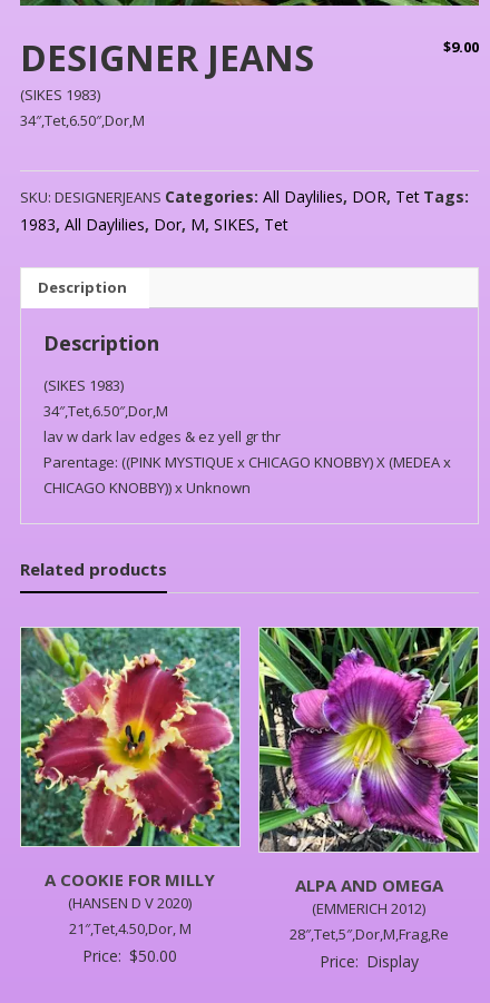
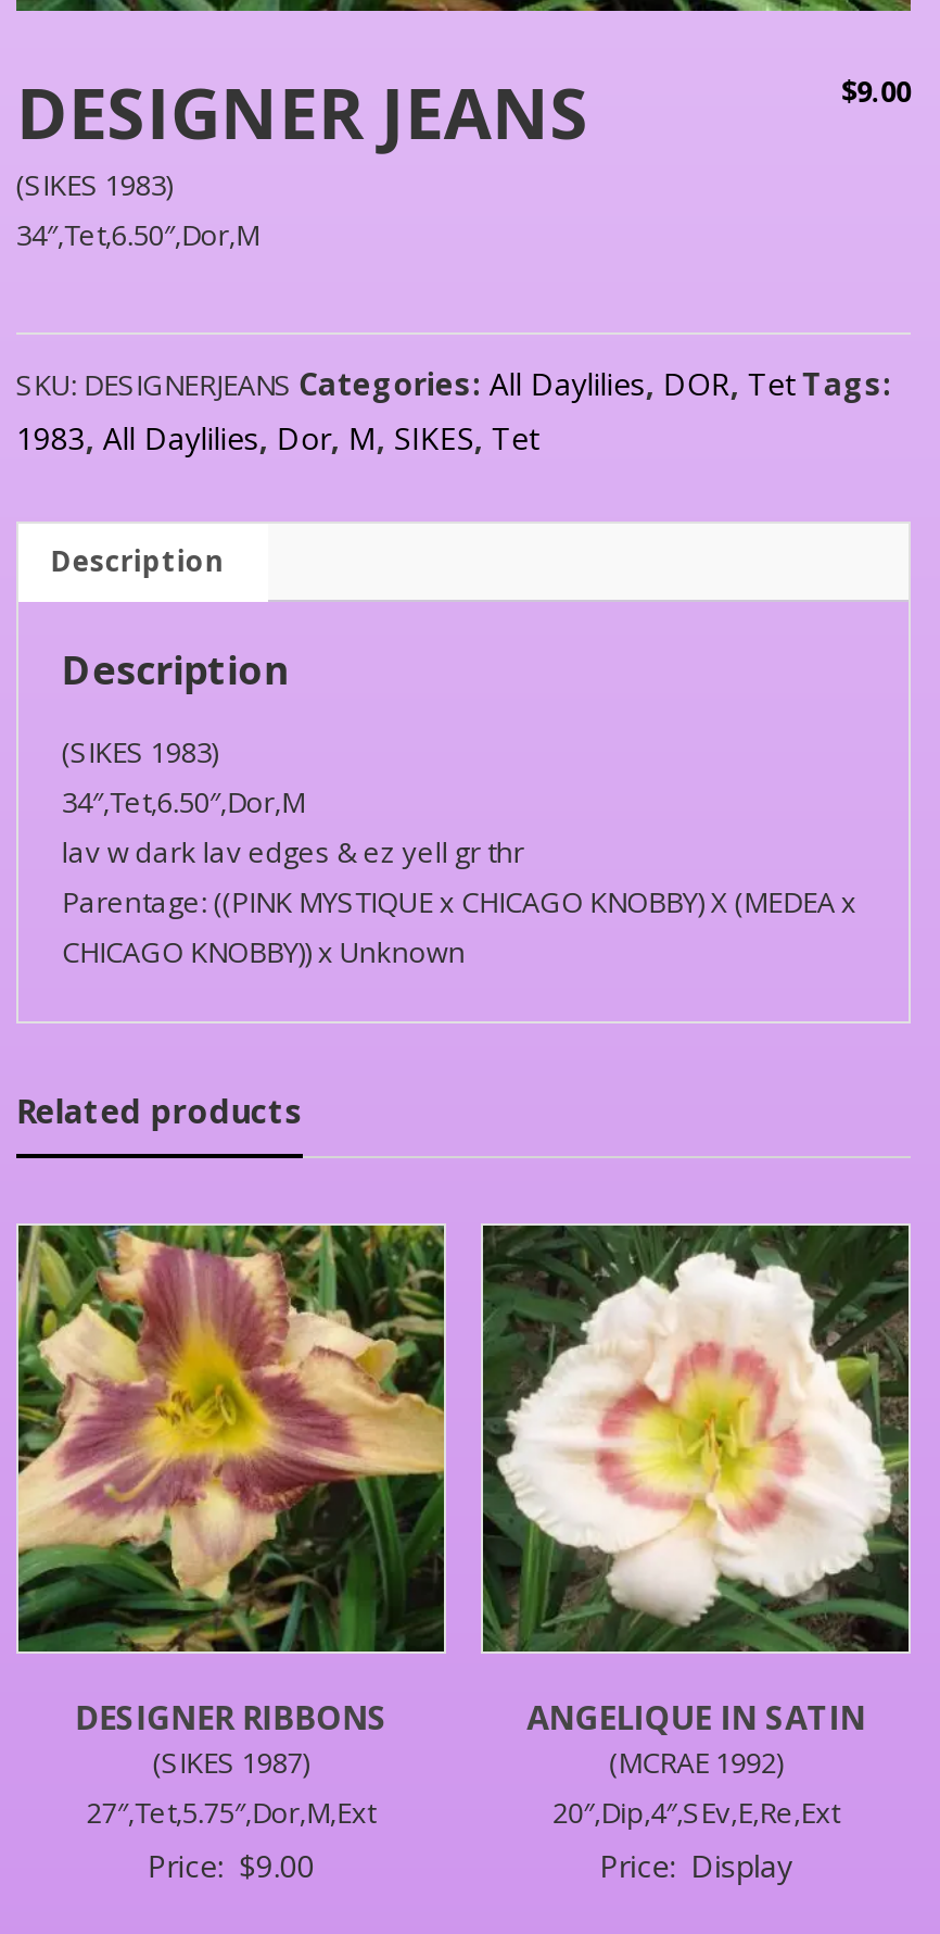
- [image]
- A COOKIE FOR MILLY
- (HANSEN D V 2020)
- 21″,Tet,4.50,Dor, M
- Price: $50.00
+ [image]
+ DESIGNER RIBBONS
+ (SIKES 1987)
+ 27″,Tet,5.75″,Dor,M,Ext
+ Price: $9.00

- [image]
- ALPA AND OMEGA
- (EMMERICH 2012)
- 28″,Tet,5″,Dor,M,Frag,Re
+ [image]
+ ANGELIQUE IN SATIN
+ (MCRAE 1992)
+ 20″,Dip,4″,SEv,E,Re,Ext
